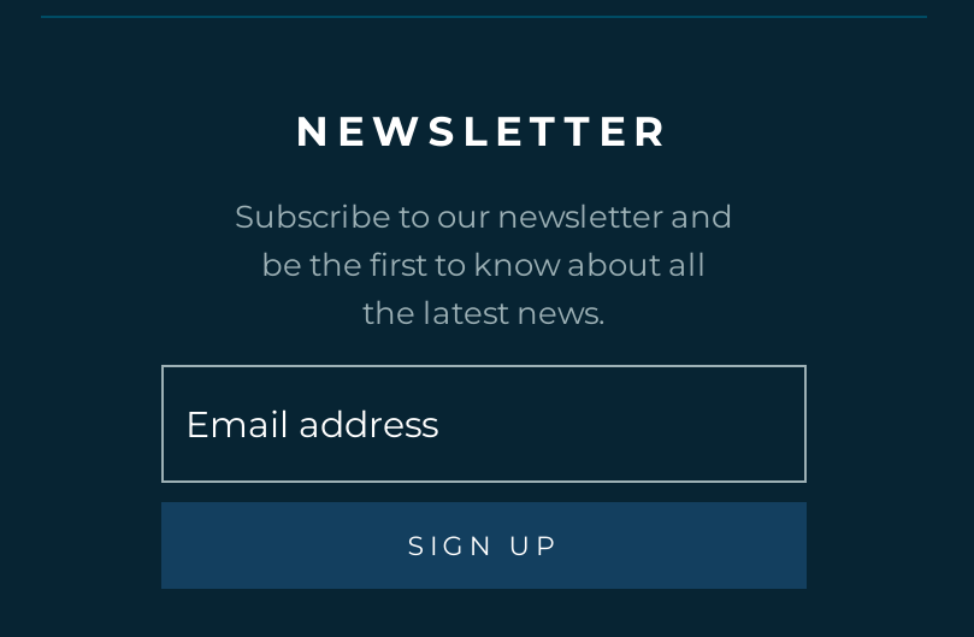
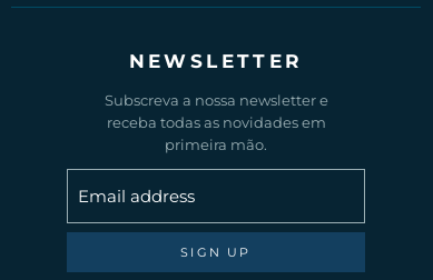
- Subscribe to our newsletter and
- be the first to know about all
- the latest news.
+ Subscreva a nossa newsletter e
+ receba todas as novidades em
+ primeira mão.
